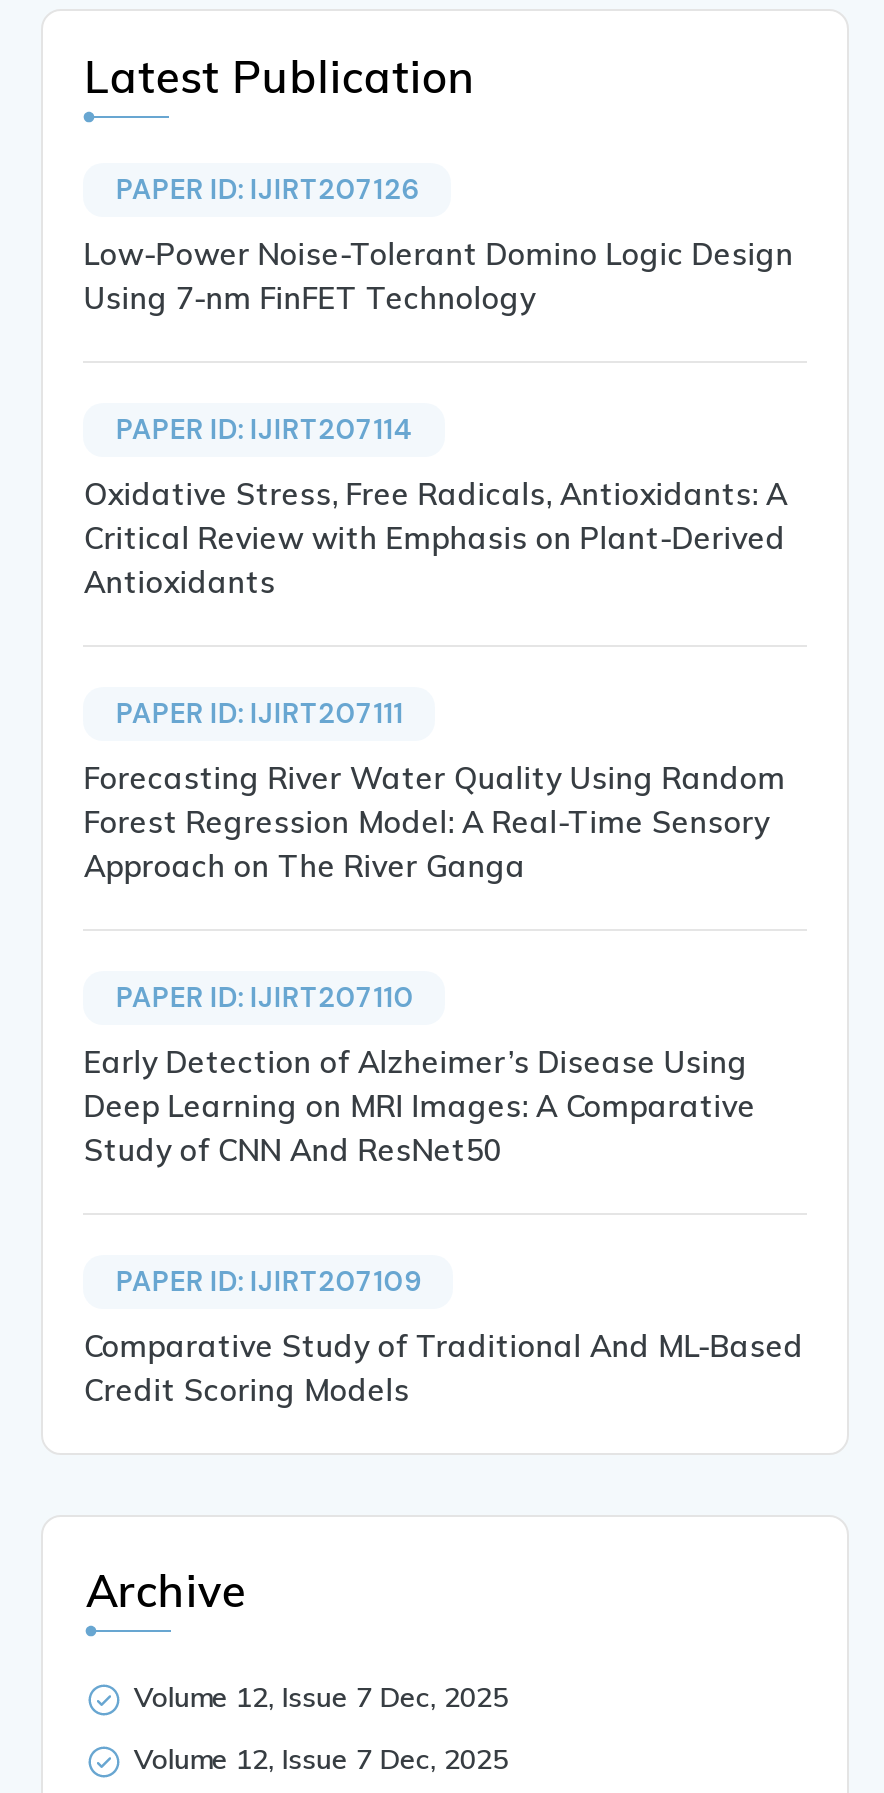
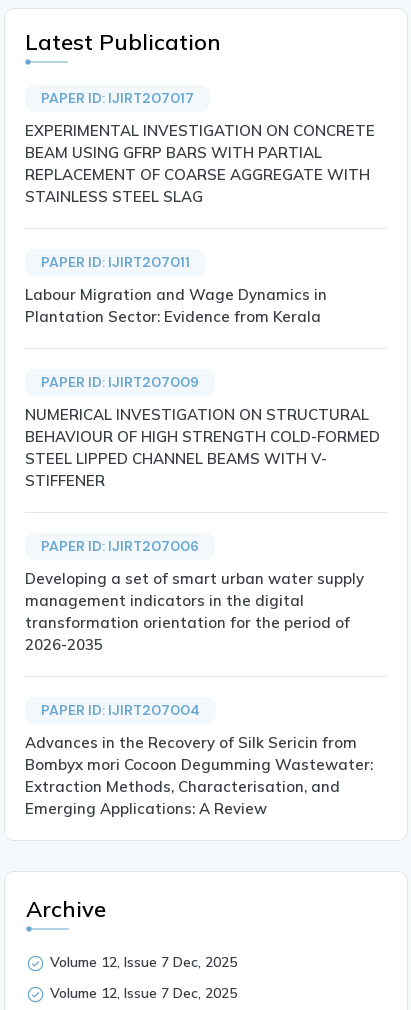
- PAPER ID: IJIRT207126
+ PAPER ID: IJIRT207017

- Low-Power Noise-Tolerant Domino Logic Design
- Using 7-nm FinFET Technology
+ EXPERIMENTAL INVESTIGATION ON CONCRETE
+ BEAM USING GFRP BARS WITH PARTIAL
+ REPLACEMENT OF COARSE AGGREGATE WITH
+ STAINLESS STEEL SLAG

- PAPER ID: IJIRT207114
+ PAPER ID: IJIRT207011

- Oxidative Stress, Free Radicals, Antioxidants: A
- Critical Review with Emphasis on Plant-Derived
- Antioxidants
+ Labour Migration and Wage Dynamics in
+ Plantation Sector: Evidence from Kerala

- PAPER ID: IJIRT207111
+ PAPER ID: IJIRT207009

- Forecasting River Water Quality Using Random
- Forest Regression Model: A Real-Time Sensory
- Approach on The River Ganga
+ NUMERICAL INVESTIGATION ON STRUCTURAL
+ BEHAVIOUR OF HIGH STRENGTH COLD-FORMED
+ STEEL LIPPED CHANNEL BEAMS WITH V-
+ STIFFENER

- PAPER ID: IJIRT207110
+ PAPER ID: IJIRT207006

- Early Detection of Alzheimer’s Disease Using
- Deep Learning on MRI Images: A Comparative
- Study of CNN And ResNet50
+ Developing a set of smart urban water supply
+ management indicators in the digital
+ transformation orientation for the period of
+ 2026-2035

- PAPER ID: IJIRT207109
+ PAPER ID: IJIRT207004

- Comparative Study of Traditional And ML-Based
- Credit Scoring Models
+ Advances in the Recovery of Silk Sericin from
+ Bombyx mori Cocoon Degumming Wastewater:
+ Extraction Methods, Characterisation, and
+ Emerging Applications: A Review
